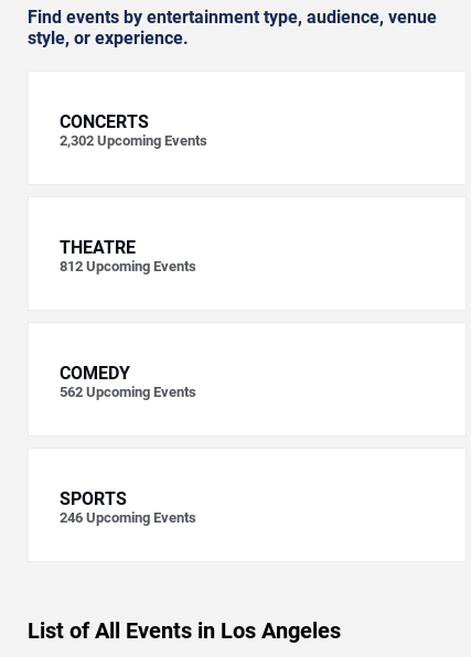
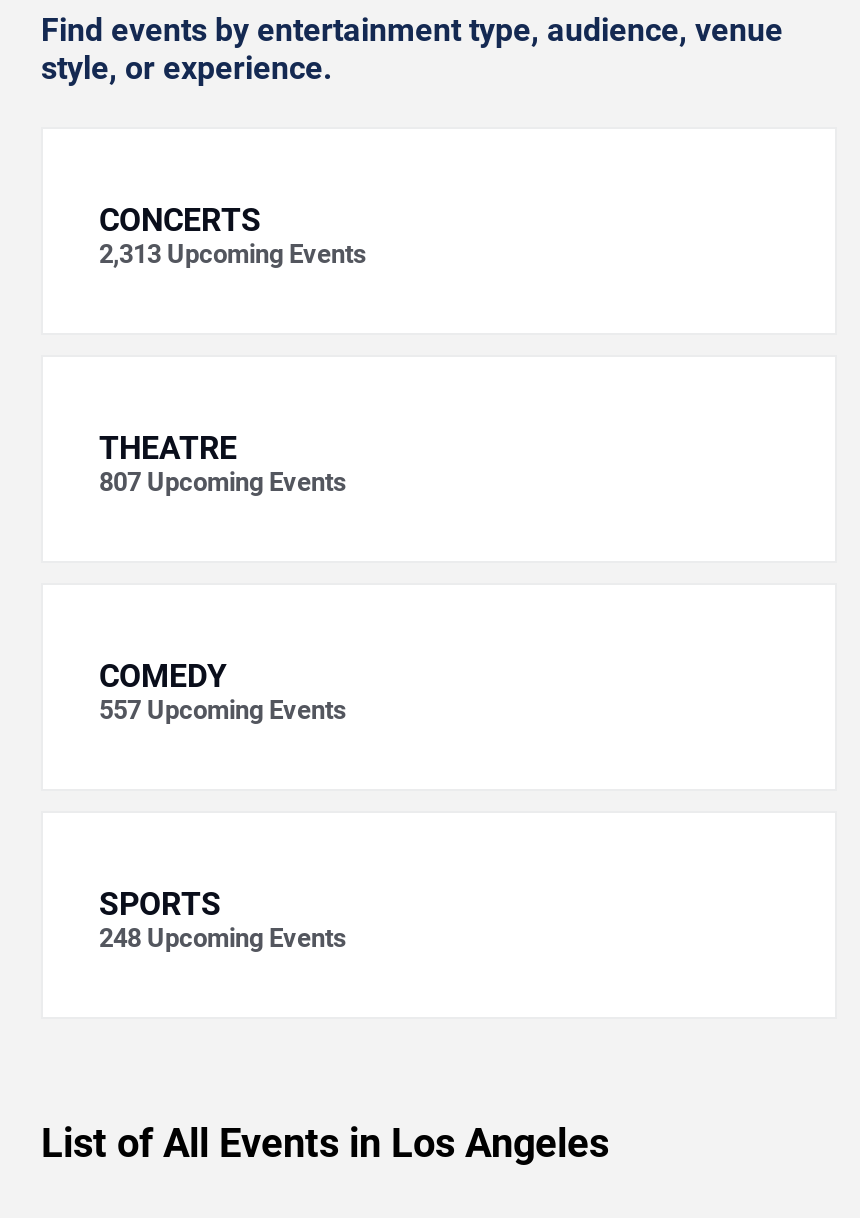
- 2,302 Upcoming Events
+ 2,313 Upcoming Events

- 812 Upcoming Events
+ 807 Upcoming Events

- 562 Upcoming Events
+ 557 Upcoming Events

- 246 Upcoming Events
+ 248 Upcoming Events
